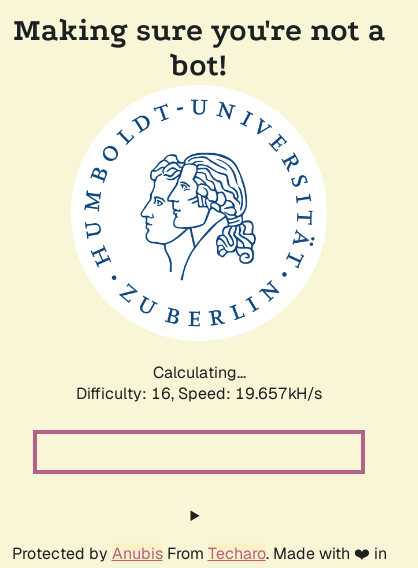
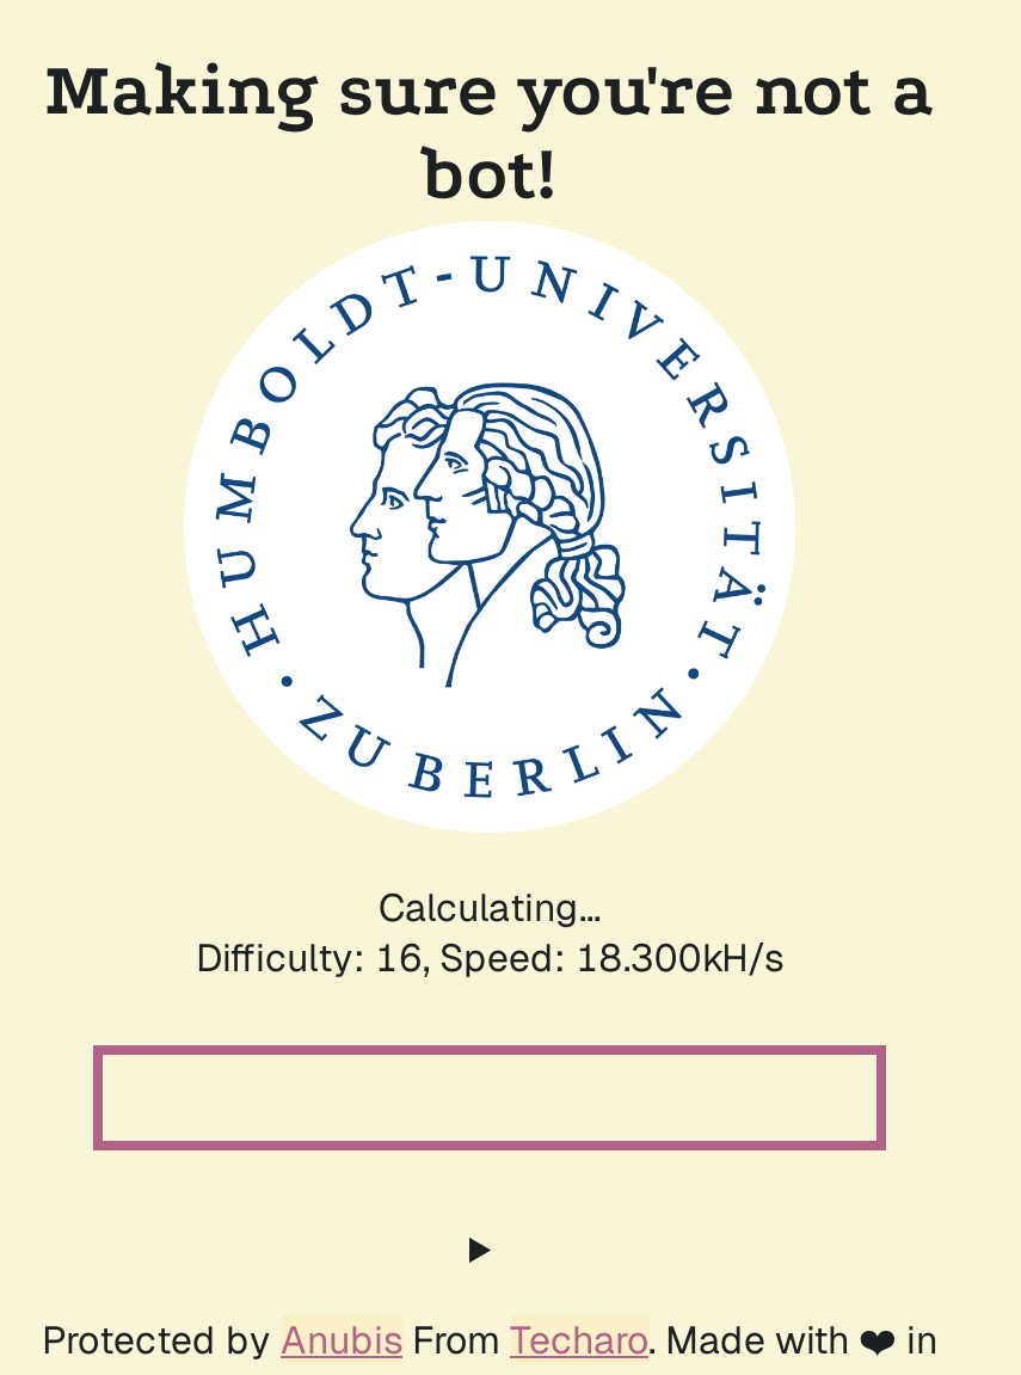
- Difficulty: 16, Speed: 19.657kH/s
+ Difficulty: 16, Speed: 18.300kH/s
